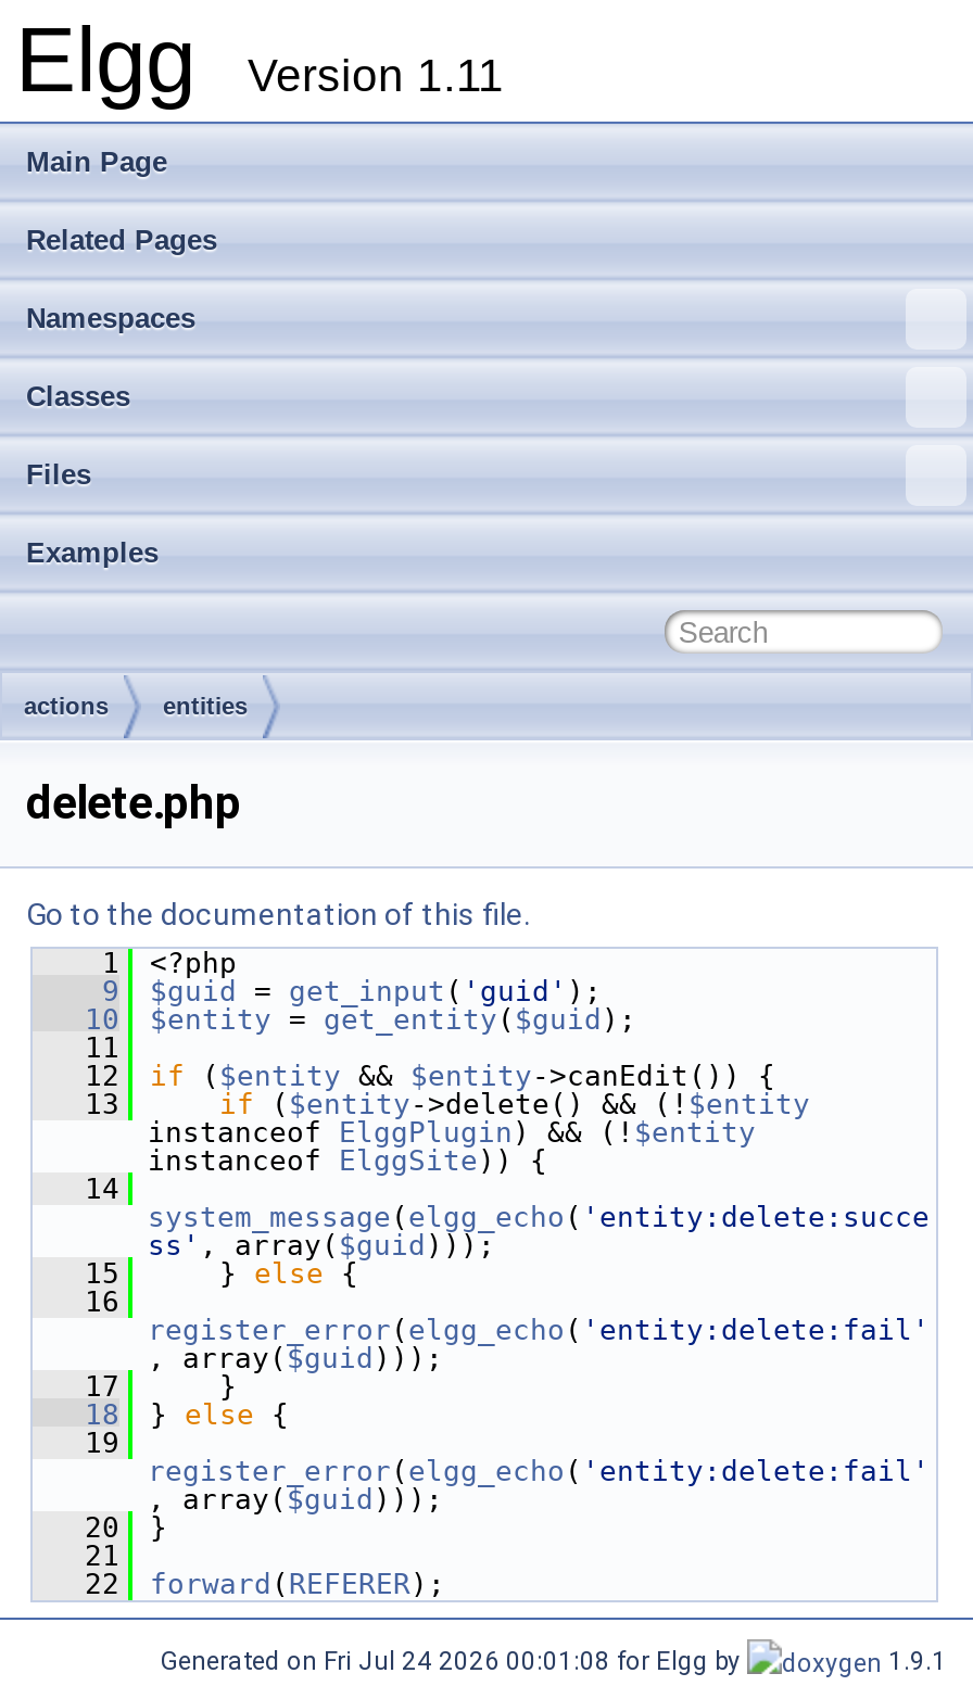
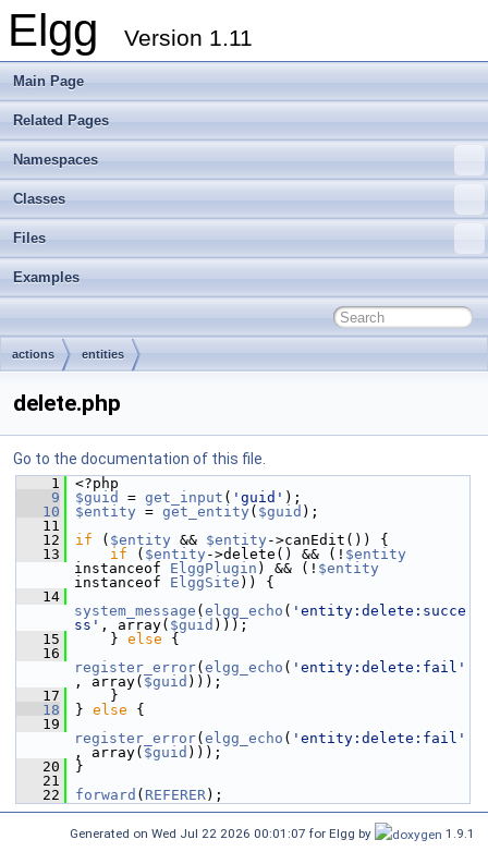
- Generated on Fri Jul 24 2026 00:01:08 for Elgg by
+ Generated on Wed Jul 22 2026 00:01:07 for Elgg by
